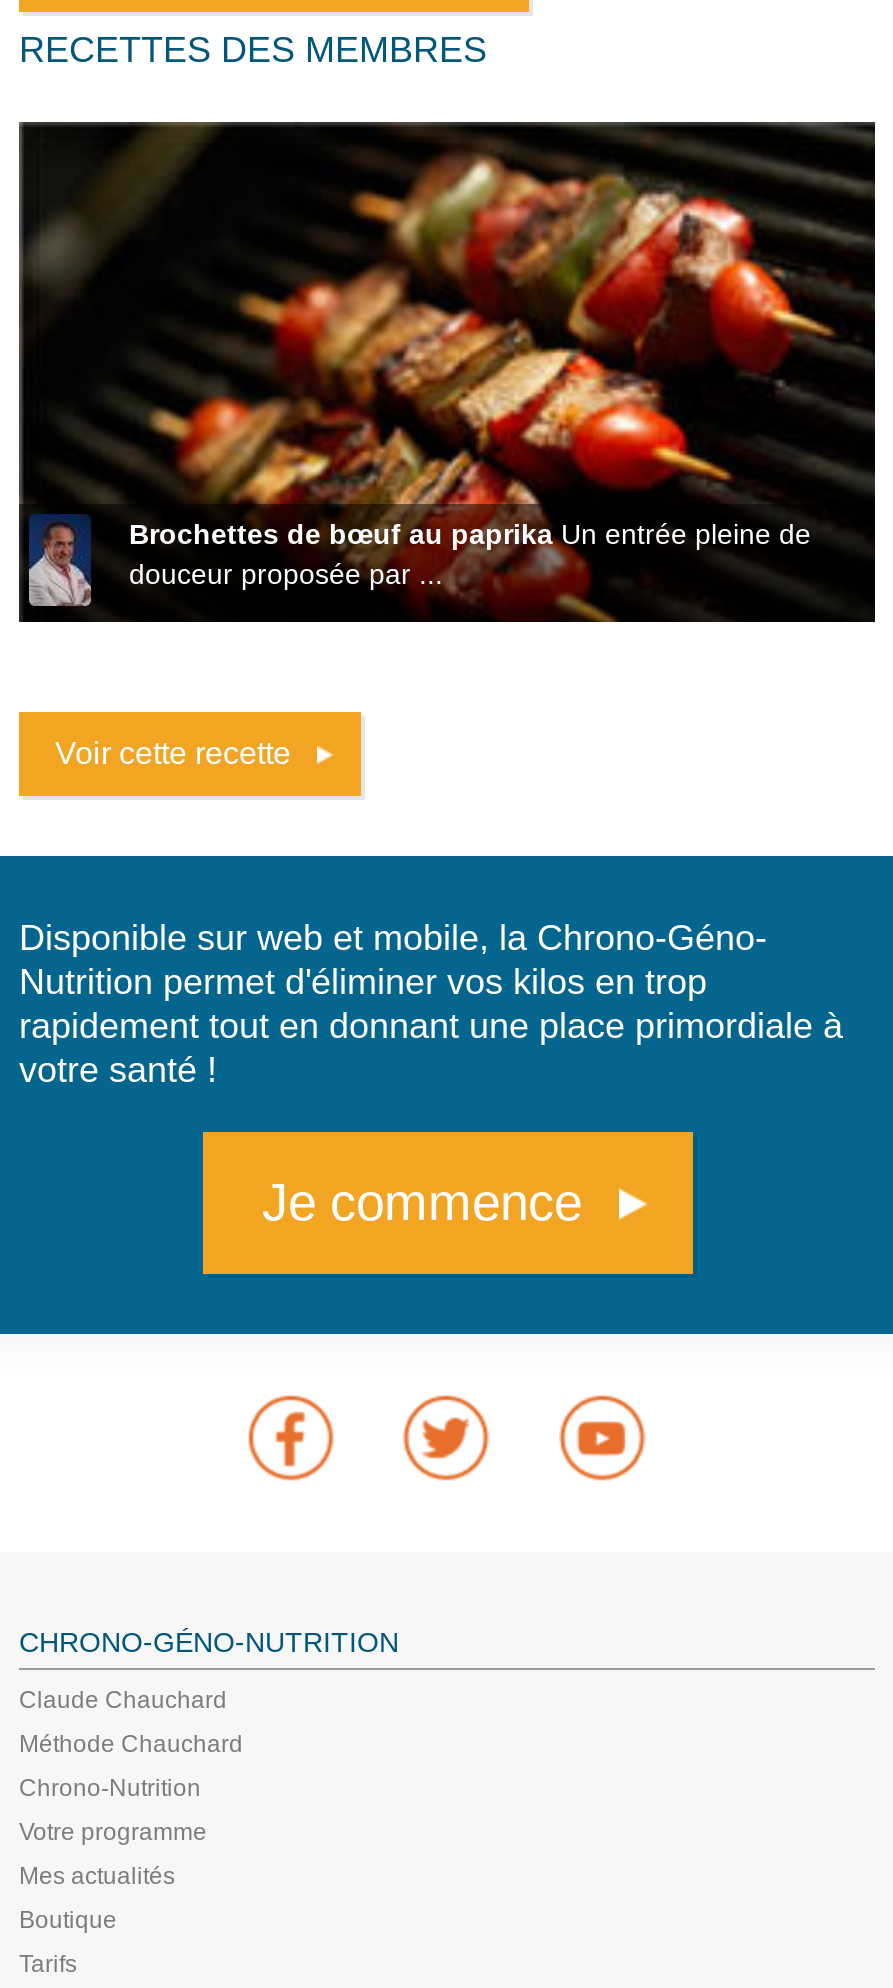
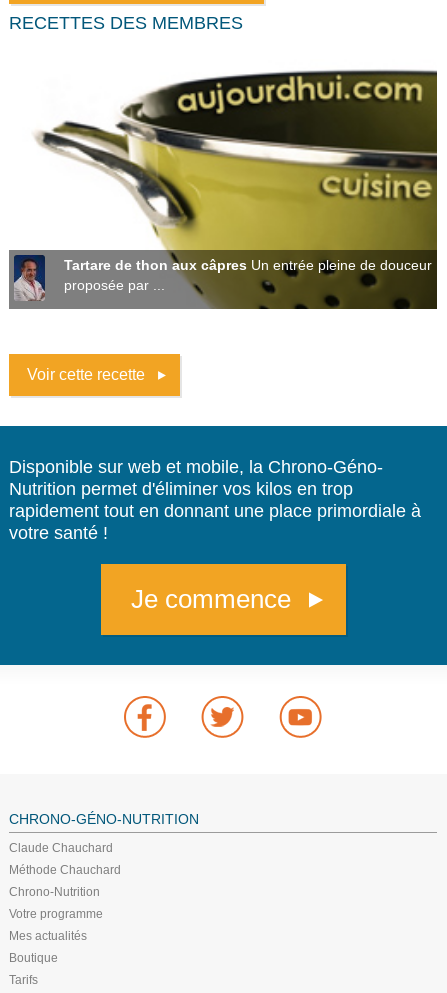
- [image]
- Brochettes de bœuf au paprika Un entrée pleine de
- douceur proposée par ...
+ [image]
+ Tartare de thon aux câpres Un entrée pleine de douceur
+ proposée par ...
